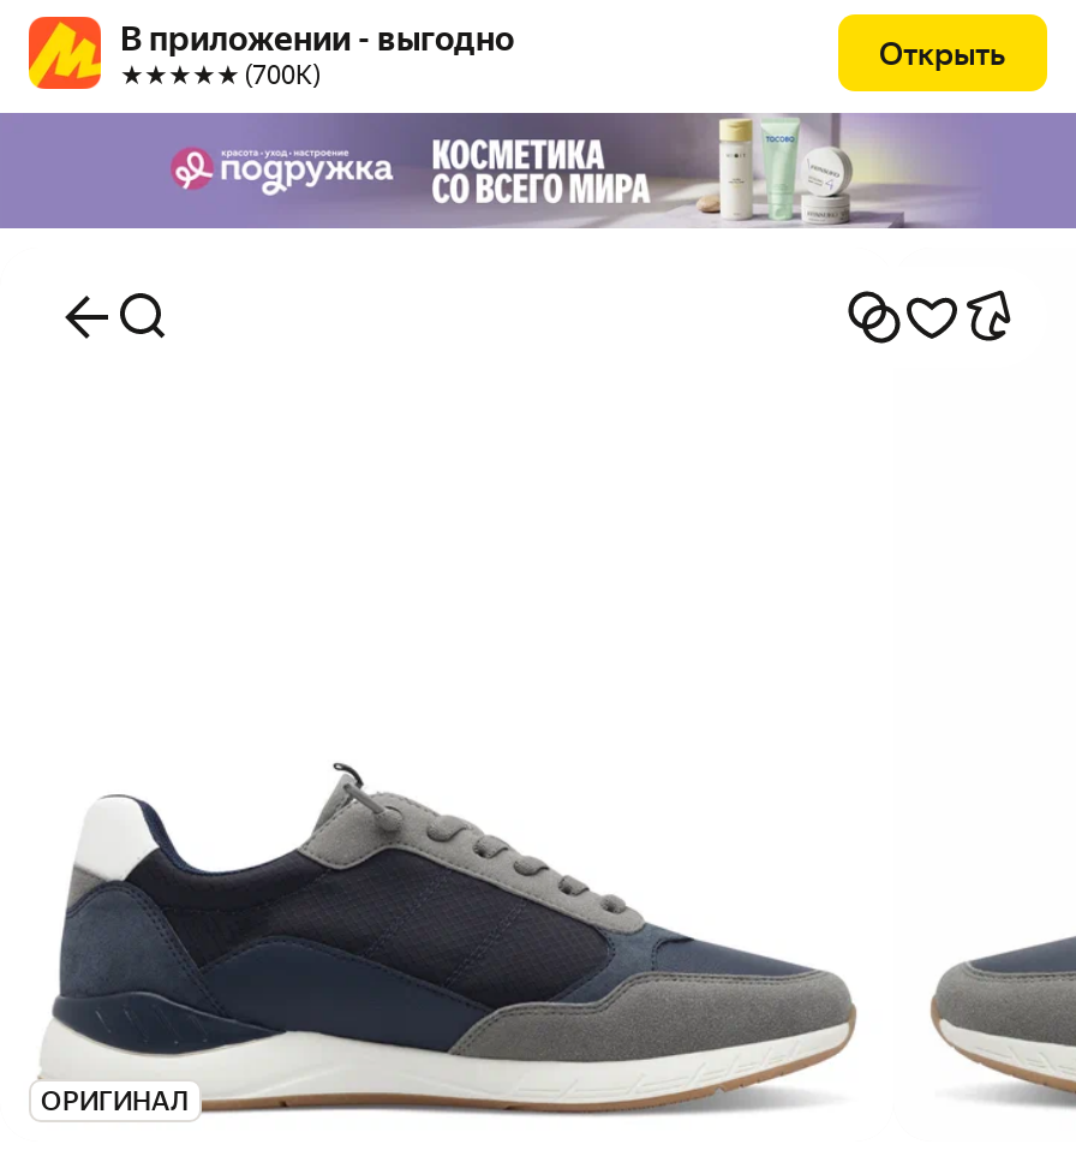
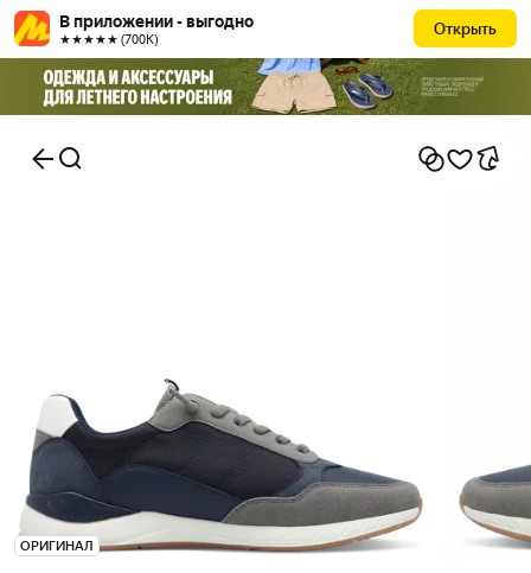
- [image]
+ [image]
